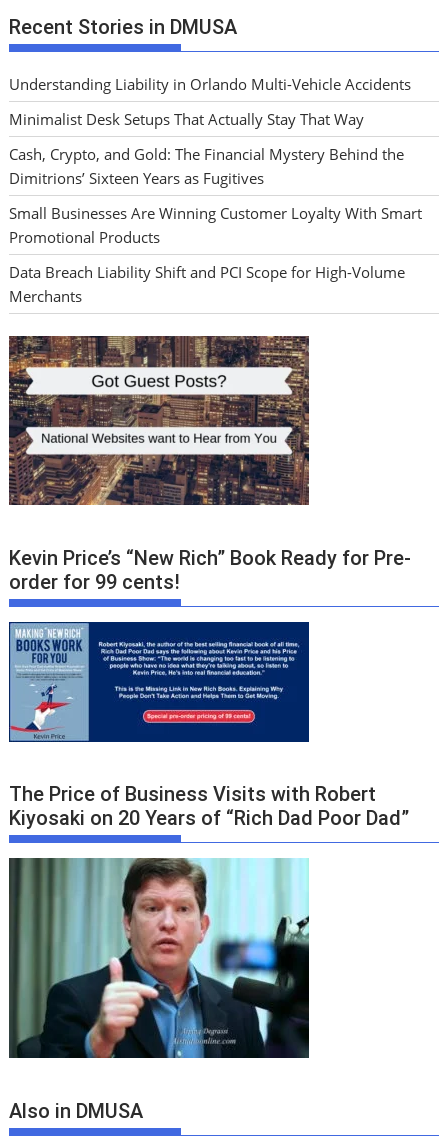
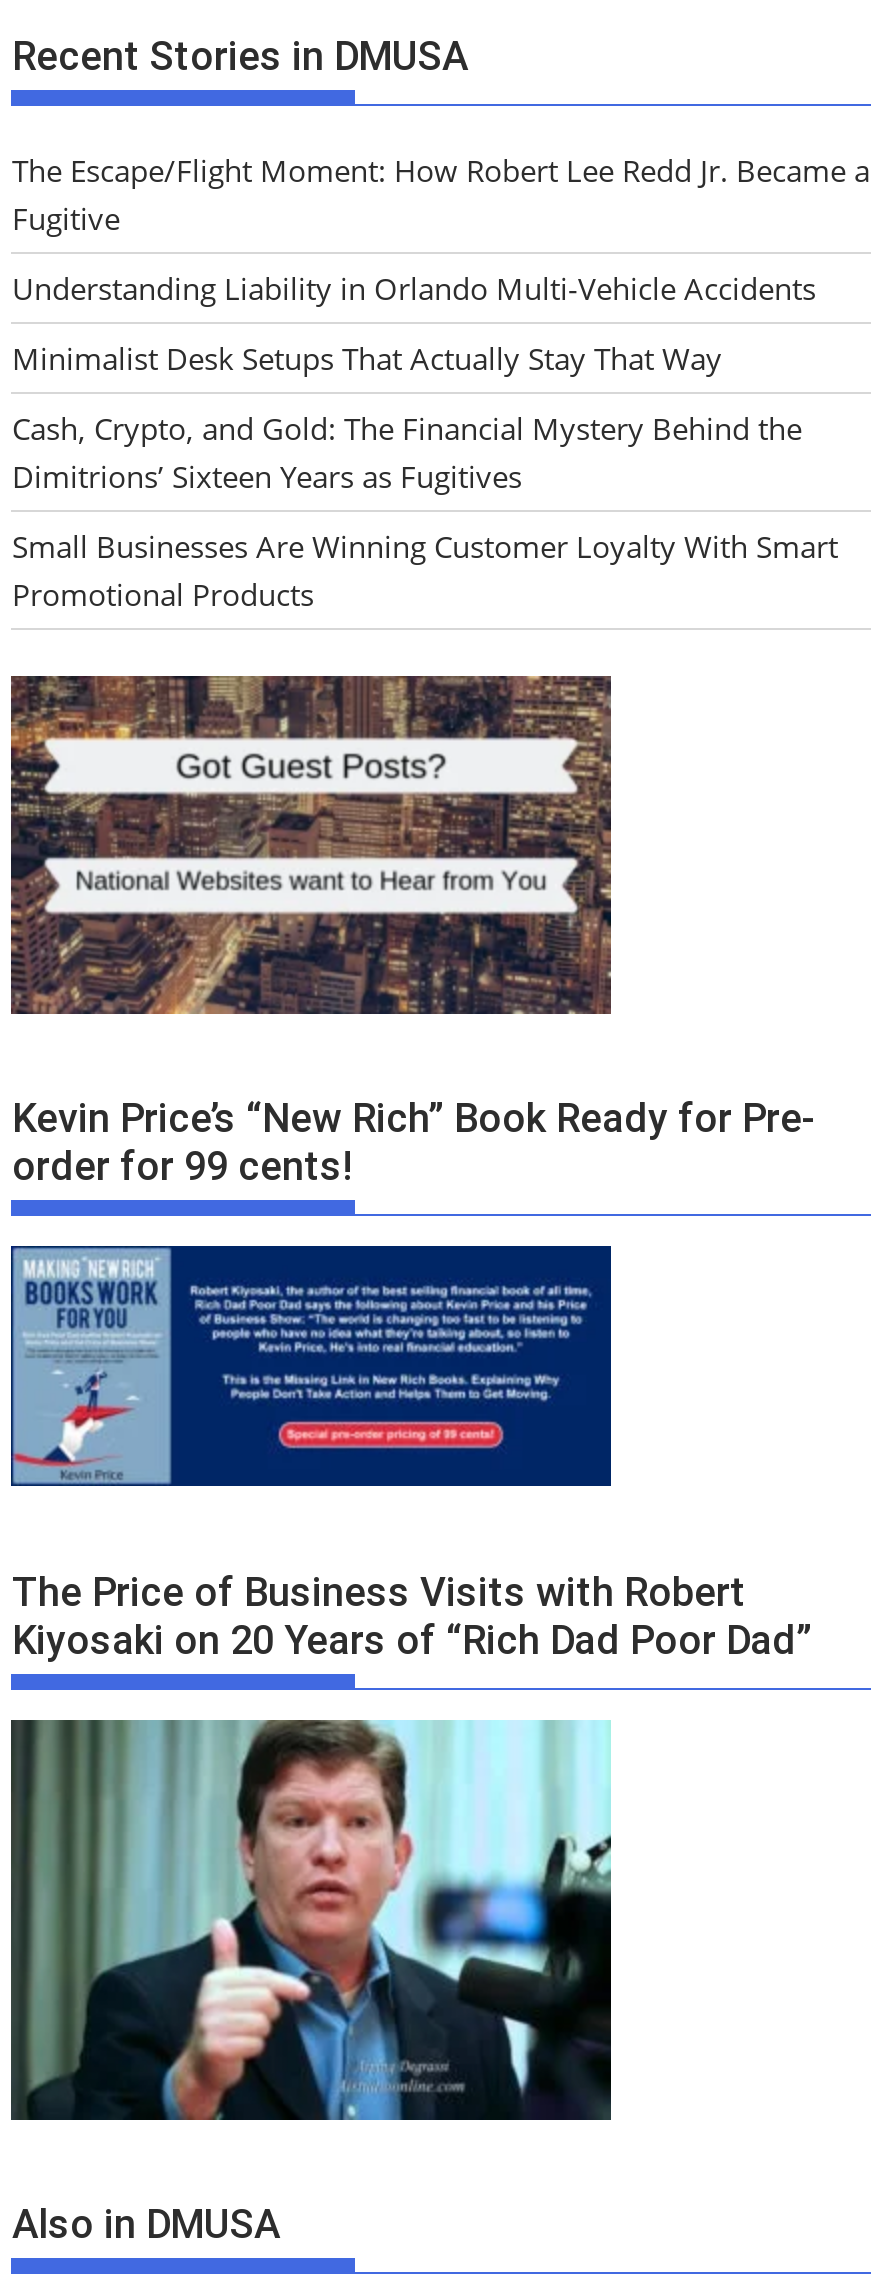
+ The Escape/Flight Moment: How Robert Lee Redd Jr. Became a
+ Fugitive

moved down: Understanding Liability in Orlando Multi-Vehicle Accidents | Minimalist Desk Setups That Actually Stay That Way | Cash, Crypto, and Gold: The Financial Mystery Behind the | Dimitrions’ Sixteen Years as Fugitives | Small Businesses Are Winning Customer Loyalty With Smart | Promotional Products

- Data Breach Liability Shift and PCI Scope for High-Volume
- Merchants
